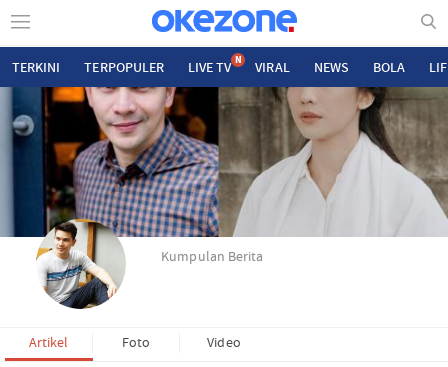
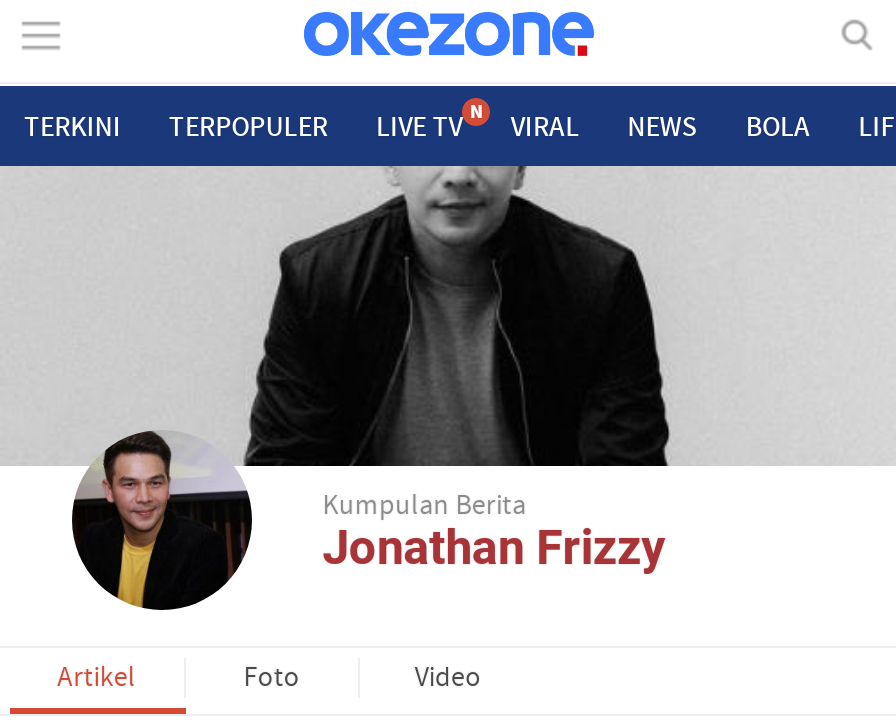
- [image]
+ [image]

+ Jonathan Frizzy
